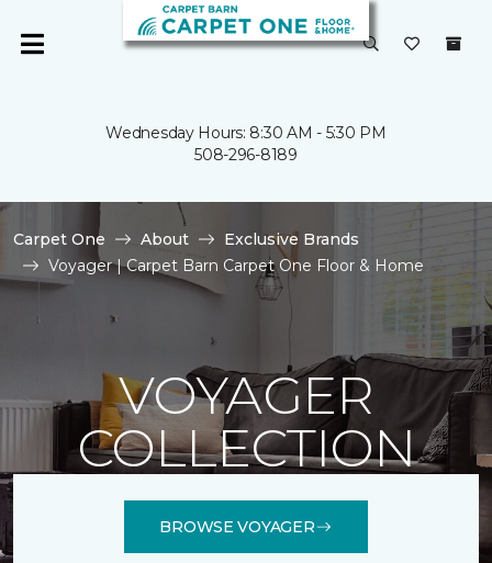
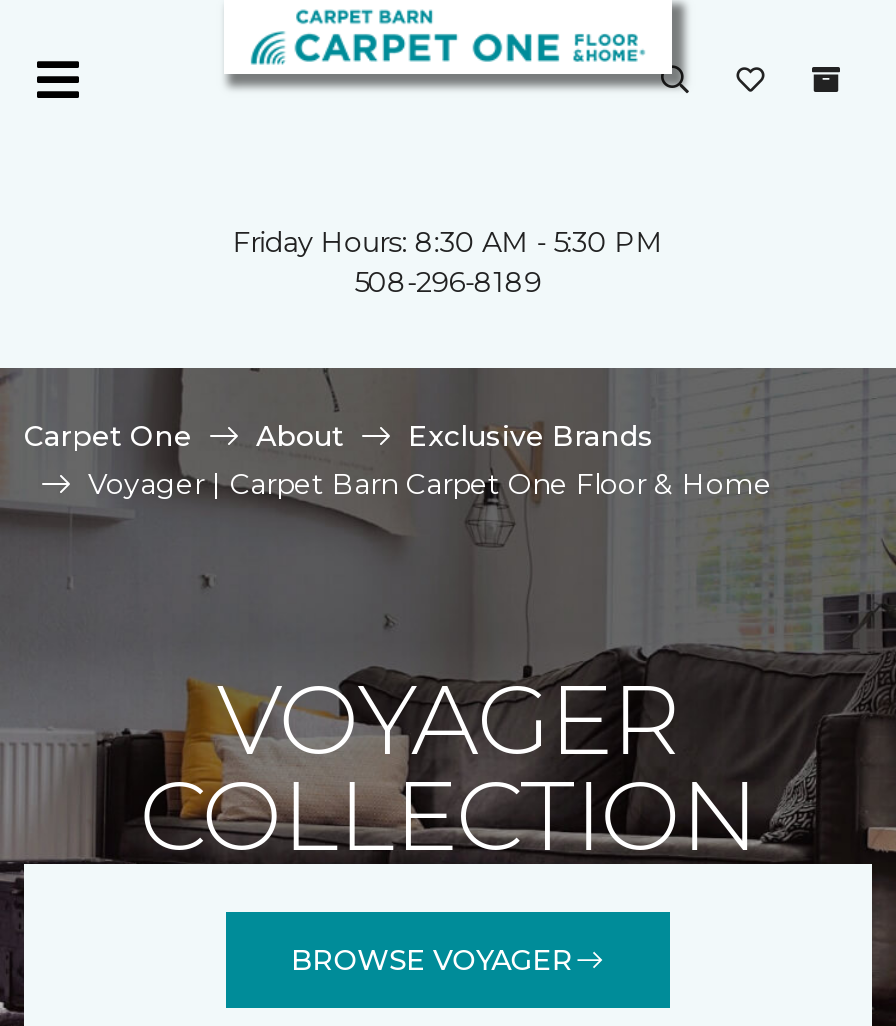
- Wednesday Hours: 8:30 AM - 5:30 PM
+ Friday Hours: 8:30 AM - 5:30 PM
